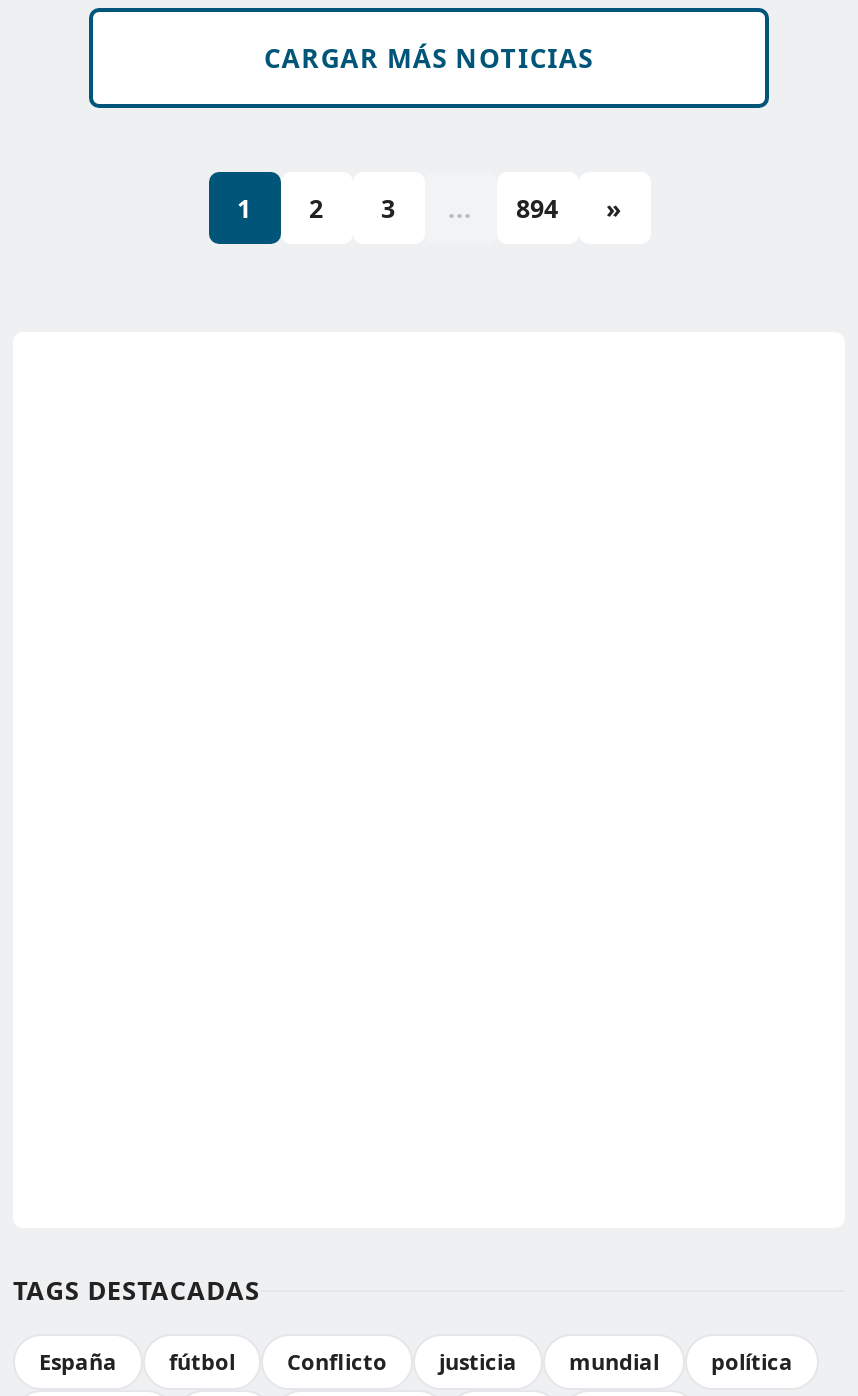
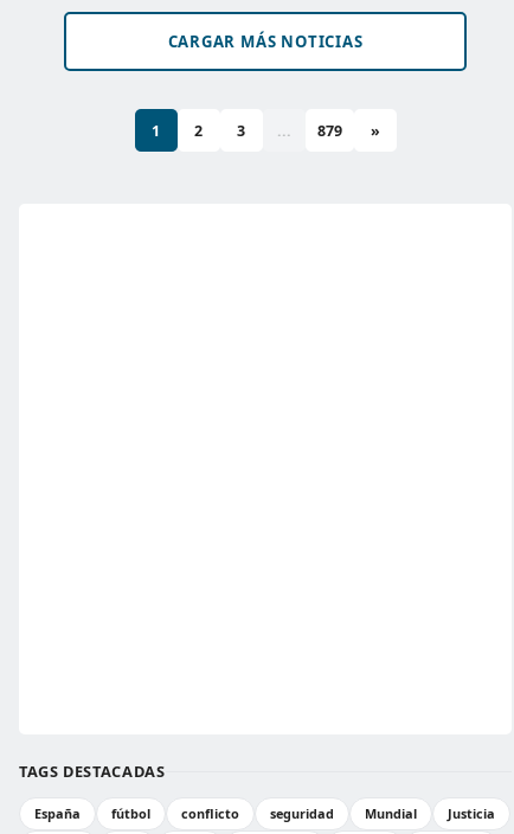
- 894
+ 879

- Conflicto
- justicia
- mundial
- política
+ conflicto
+ seguridad
+ Mundial
+ Justicia
